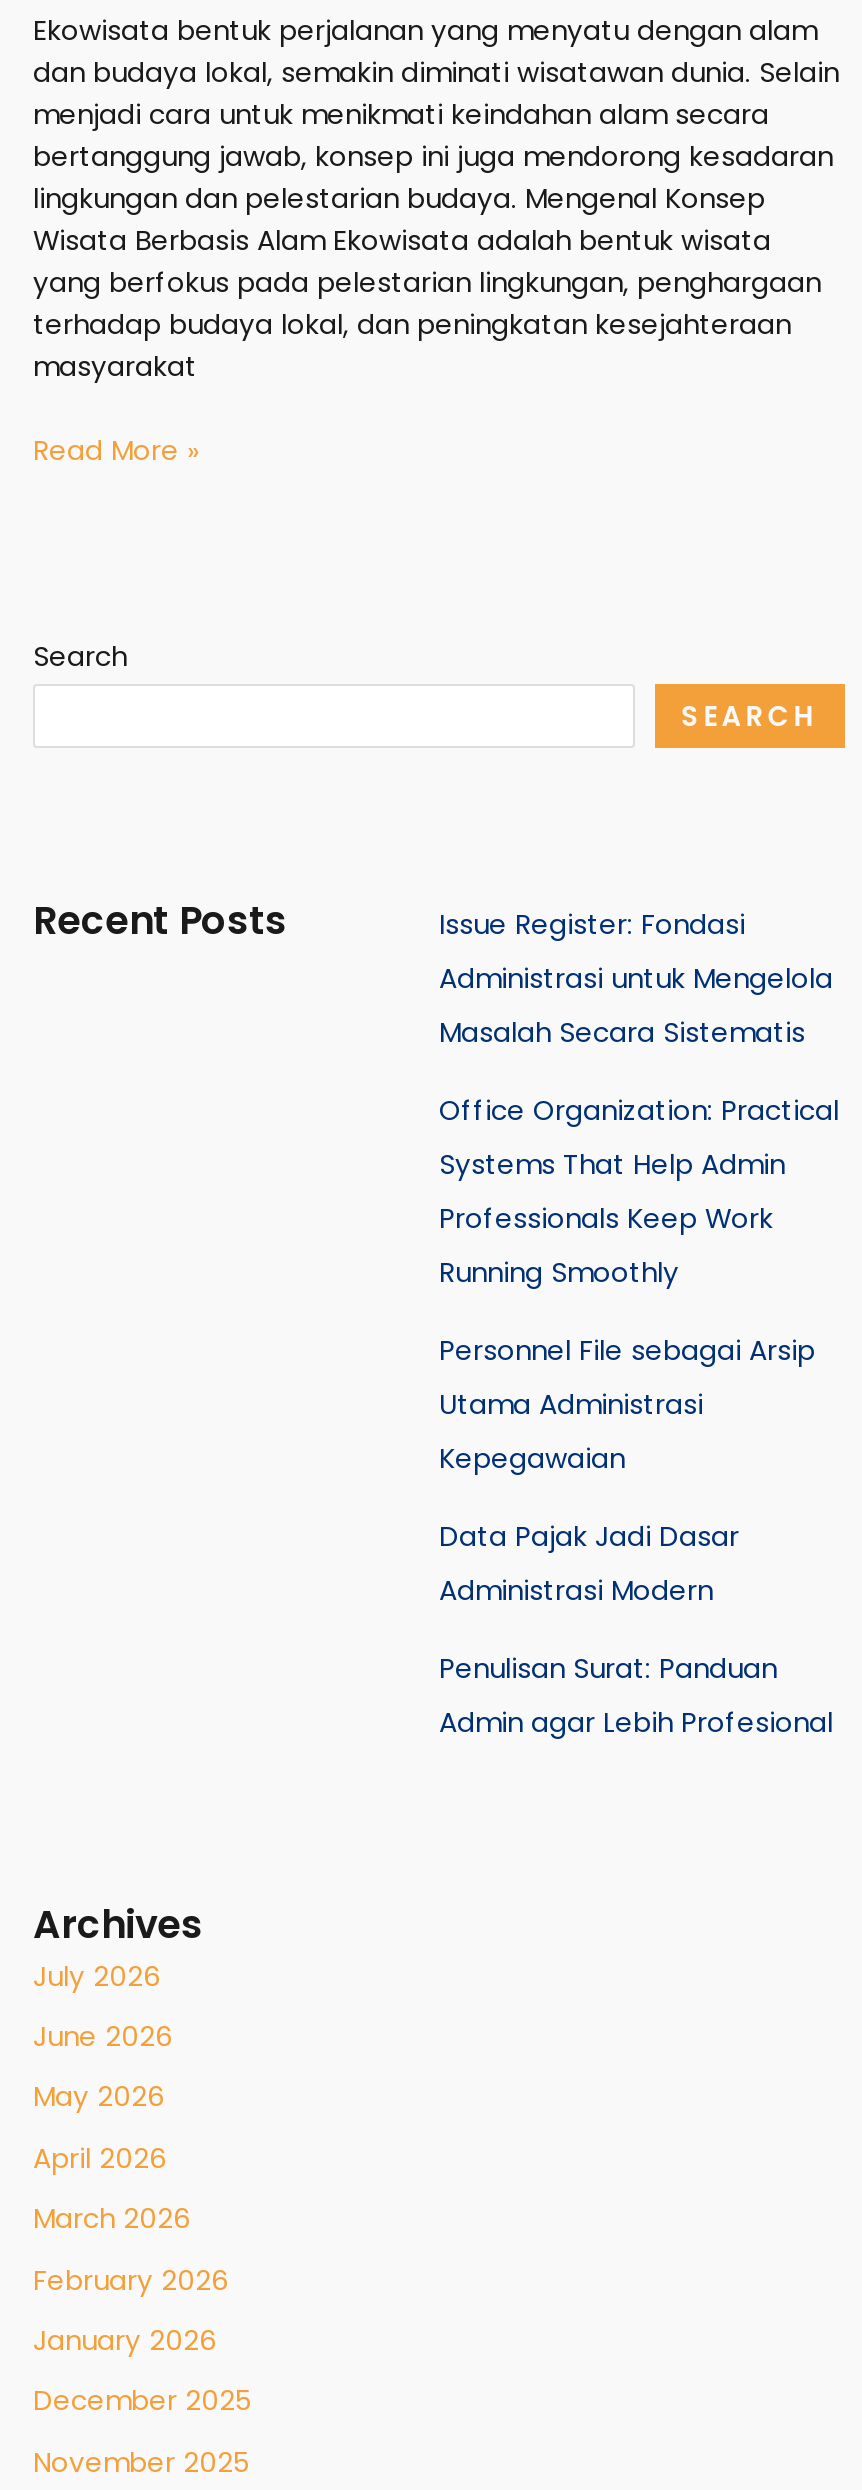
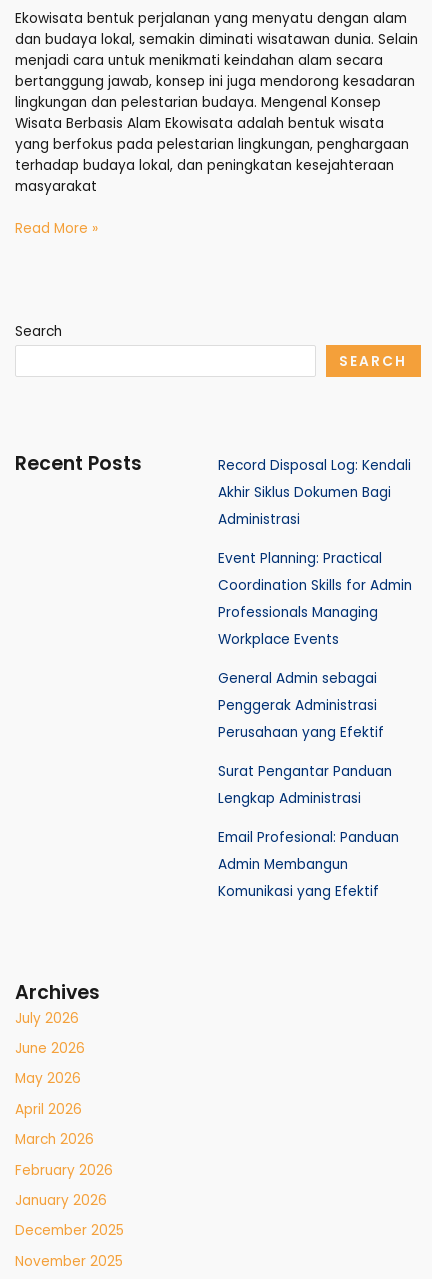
- Issue Register: Fondasi
- Administrasi untuk Mengelola
- Masalah Secara Sistematis
+ Record Disposal Log: Kendali
+ Akhir Siklus Dokumen Bagi
+ Administrasi

- Office Organization: Practical
- Systems That Help Admin
- Professionals Keep Work
- Running Smoothly
+ Event Planning: Practical
+ Coordination Skills for Admin
+ Professionals Managing
+ Workplace Events

- Personnel File sebagai Arsip
- Utama Administrasi
- Kepegawaian
+ General Admin sebagai
+ Penggerak Administrasi
+ Perusahaan yang Efektif

- Data Pajak Jadi Dasar
- Administrasi Modern
+ Surat Pengantar Panduan
+ Lengkap Administrasi

- Penulisan Surat: Panduan
- Admin agar Lebih Profesional
+ Email Profesional: Panduan
+ Admin Membangun
+ Komunikasi yang Efektif
